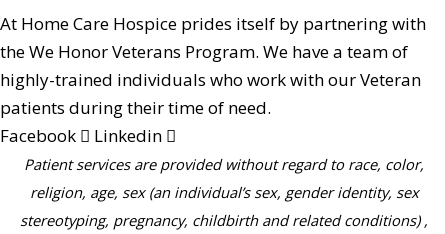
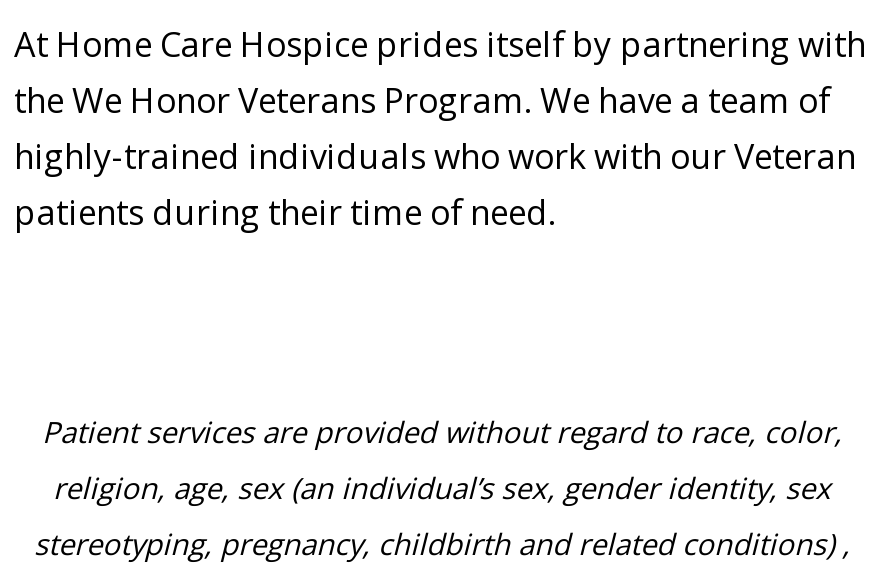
- Facebook
- Linkedin
